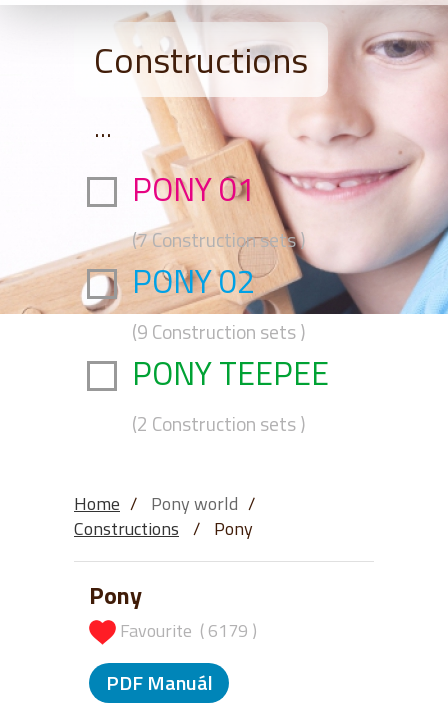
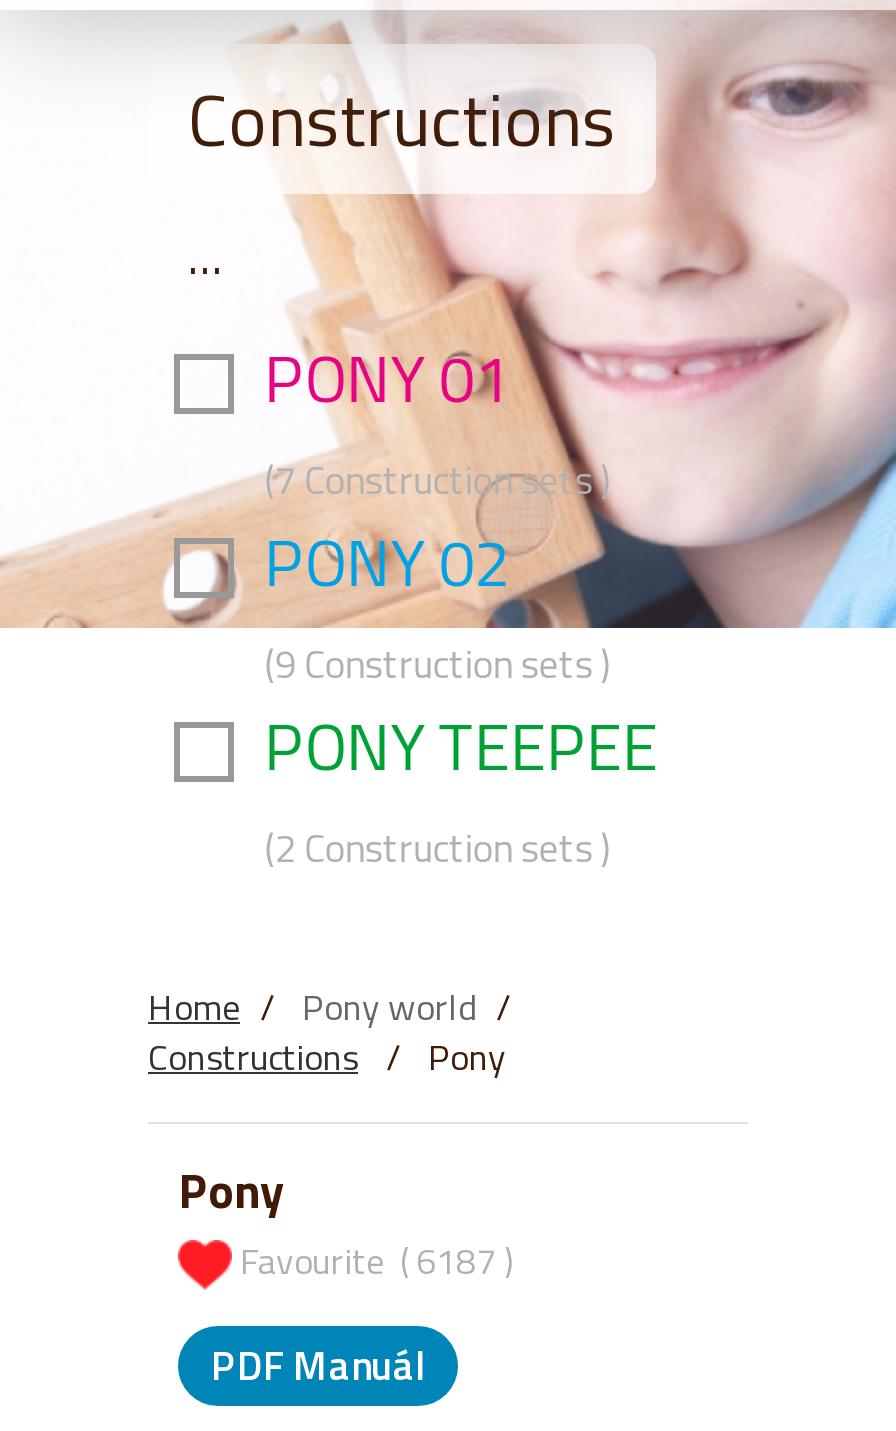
- Favourite ( 6179 )
+ Favourite ( 6187 )
